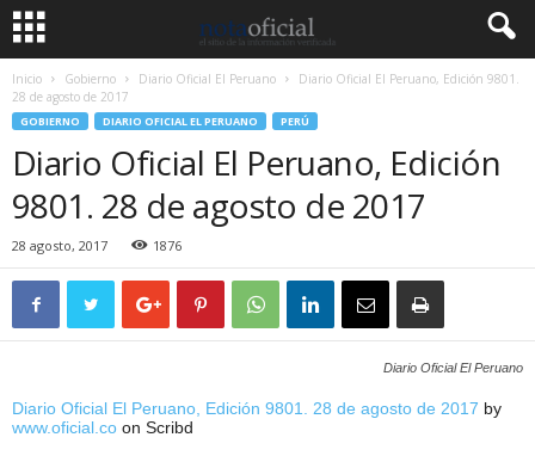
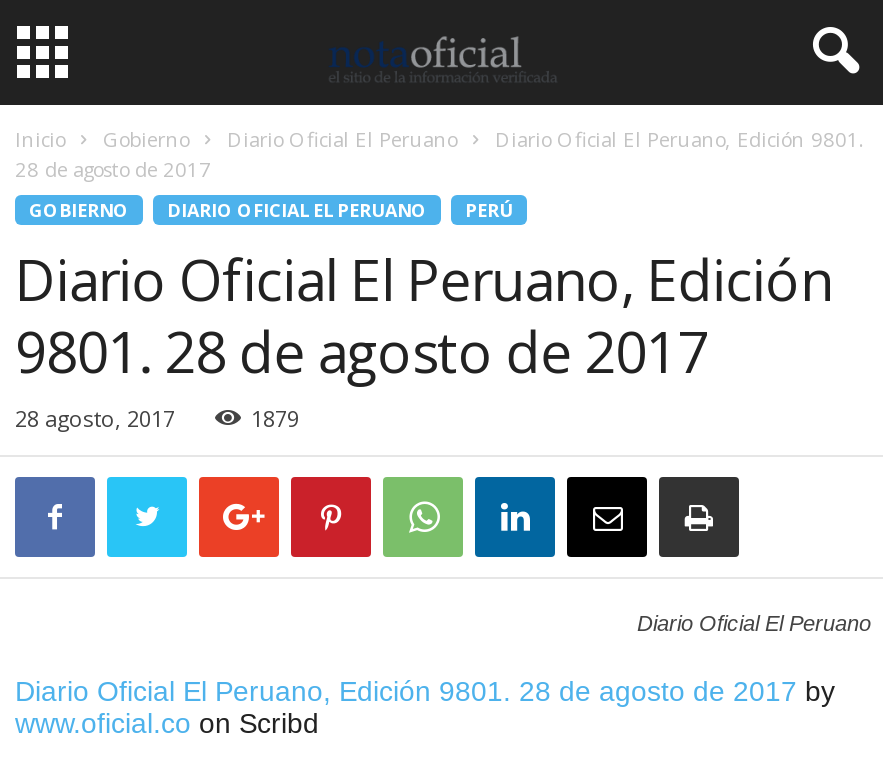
- 1876
+ 1879
